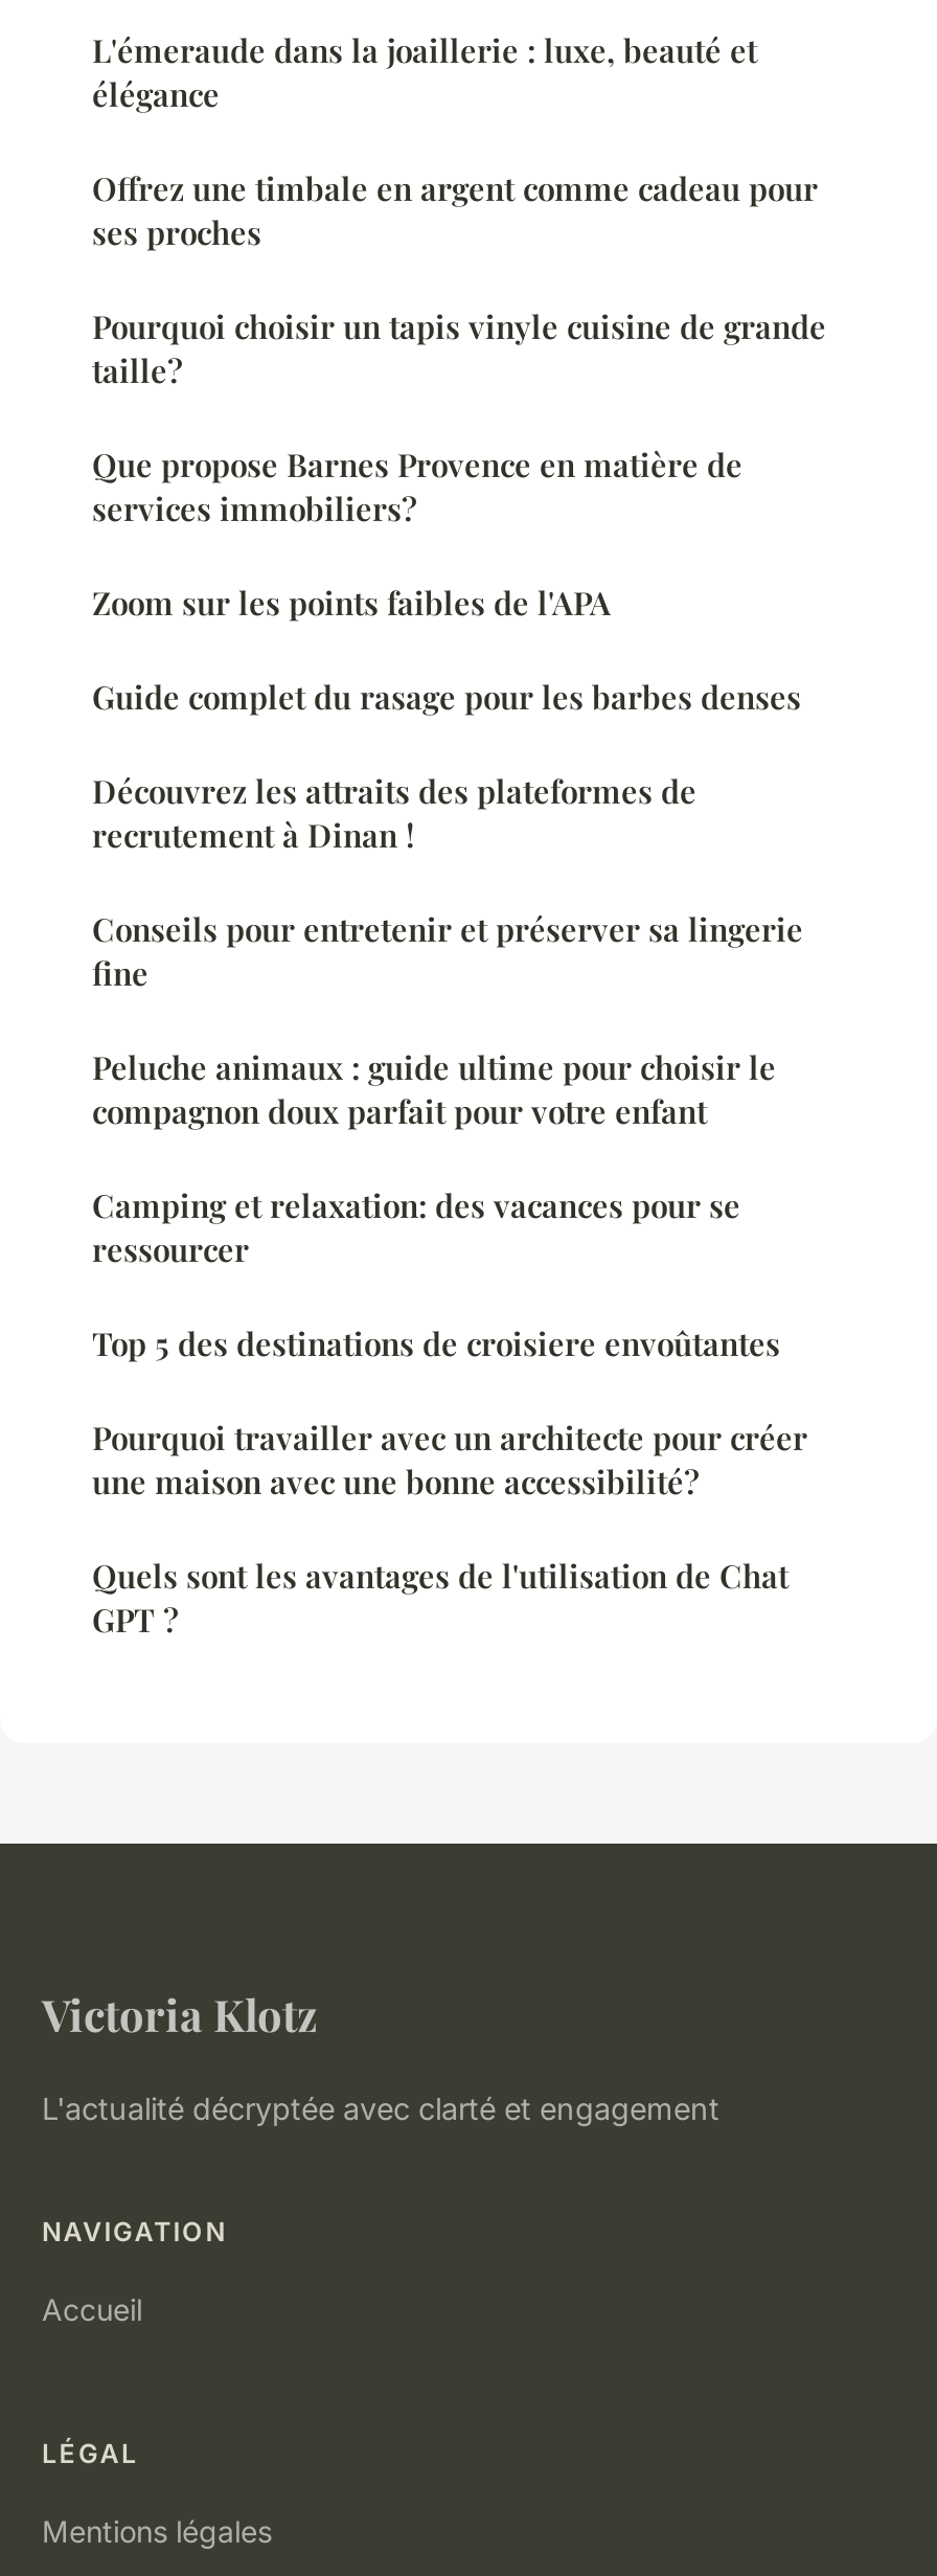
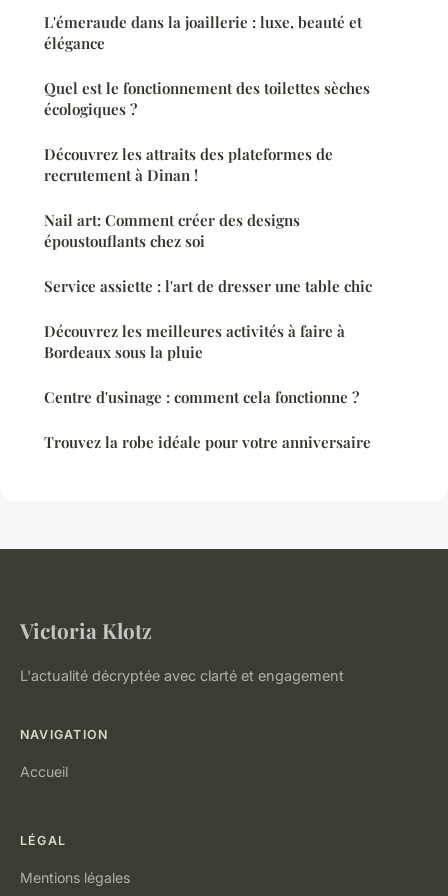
- Offrez une timbale en argent comme cadeau pour
- ses proches
- Pourquoi choisir un tapis vinyle cuisine de grande
- taille?
- Que propose Barnes Provence en matière de
- services immobiliers?
- Zoom sur les points faibles de l'APA
- Guide complet du rasage pour les barbes denses
+ Quel est le fonctionnement des toilettes sèches
+ écologiques ?

- Conseils pour entretenir et préserver sa lingerie
- fine
- Peluche animaux : guide ultime pour choisir le
- compagnon doux parfait pour votre enfant
- Camping et relaxation: des vacances pour se
- ressourcer
- Top 5 des destinations de croisiere envoûtantes
- Pourquoi travailler avec un architecte pour créer
- une maison avec une bonne accessibilité?
- Quels sont les avantages de l'utilisation de Chat
- GPT ?
+ Nail art: Comment créer des designs
+ époustouflants chez soi
+ Service assiette : l'art de dresser une table chic
+ Découvrez les meilleures activités à faire à
+ Bordeaux sous la pluie
+ Centre d'usinage : comment cela fonctionne ?
+ Trouvez la robe idéale pour votre anniversaire
